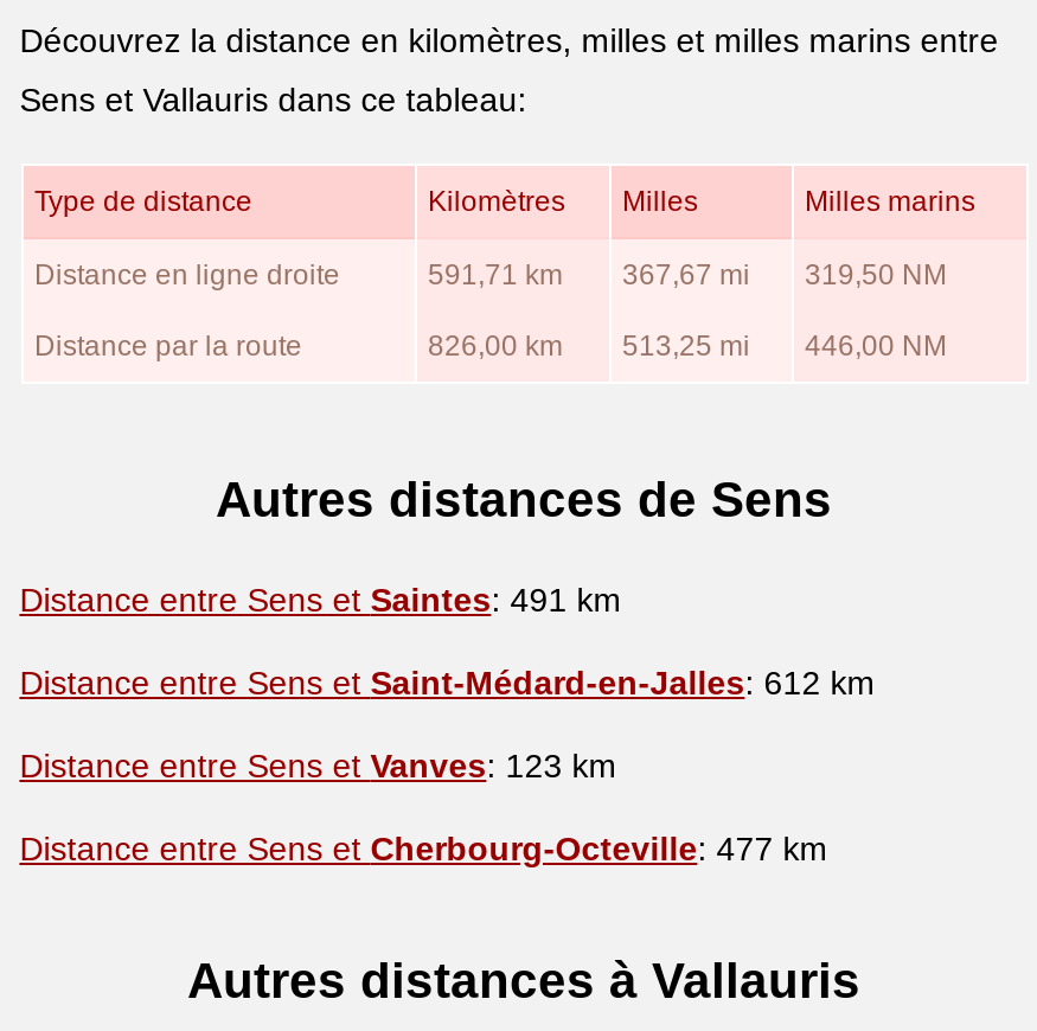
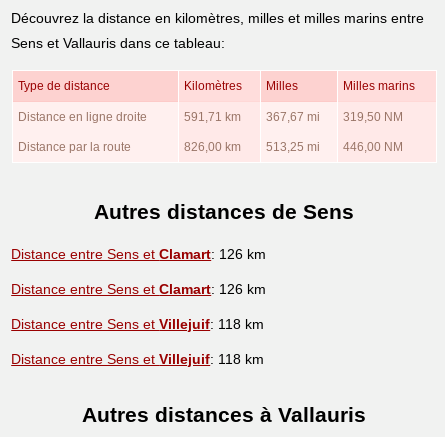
- Distance entre Sens et Saintes: 491 km
+ Distance entre Sens et Clamart: 126 km

- Distance entre Sens et Saint-Médard-en-Jalles: 612 km
+ Distance entre Sens et Clamart: 126 km

- Distance entre Sens et Vanves: 123 km
+ Distance entre Sens et Villejuif: 118 km

- Distance entre Sens et Cherbourg-Octeville: 477 km
+ Distance entre Sens et Villejuif: 118 km
